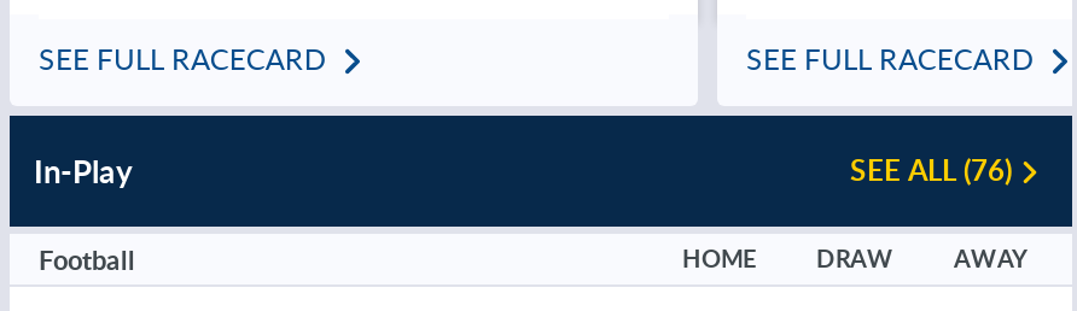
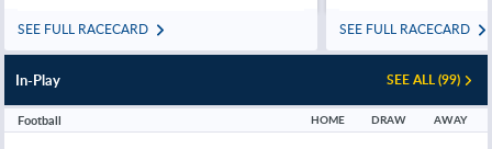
- SEE ALL (76)
+ SEE ALL (99)
